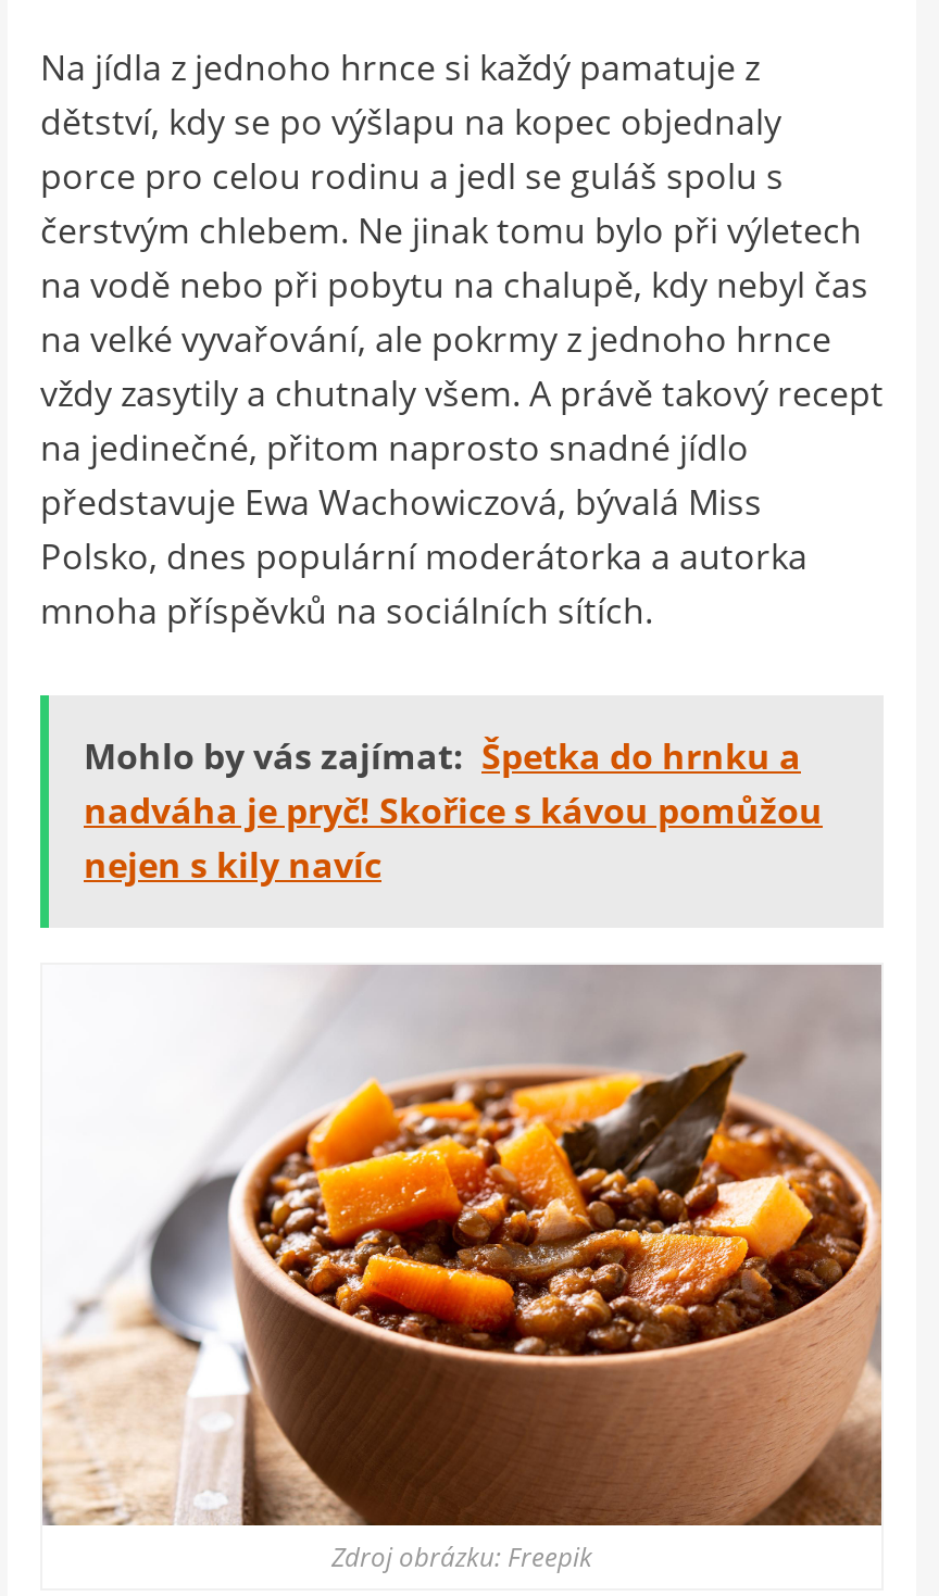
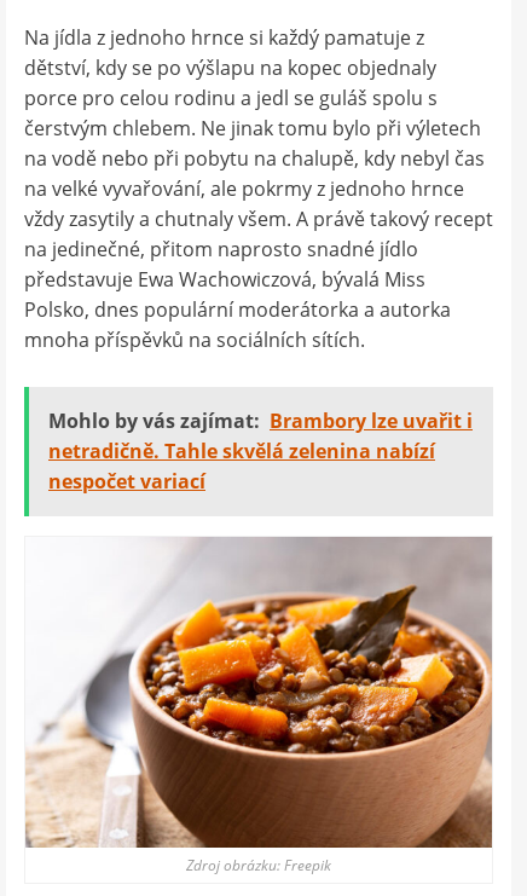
- Mohlo by vás zajímat: Špetka do hrnku a
- nadváha je pryč! Skořice s kávou pomůžou
- nejen s kily navíc
+ Mohlo by vás zajímat: Brambory lze uvařit i
+ netradičně. Tahle skvělá zelenina nabízí
+ nespočet variací
